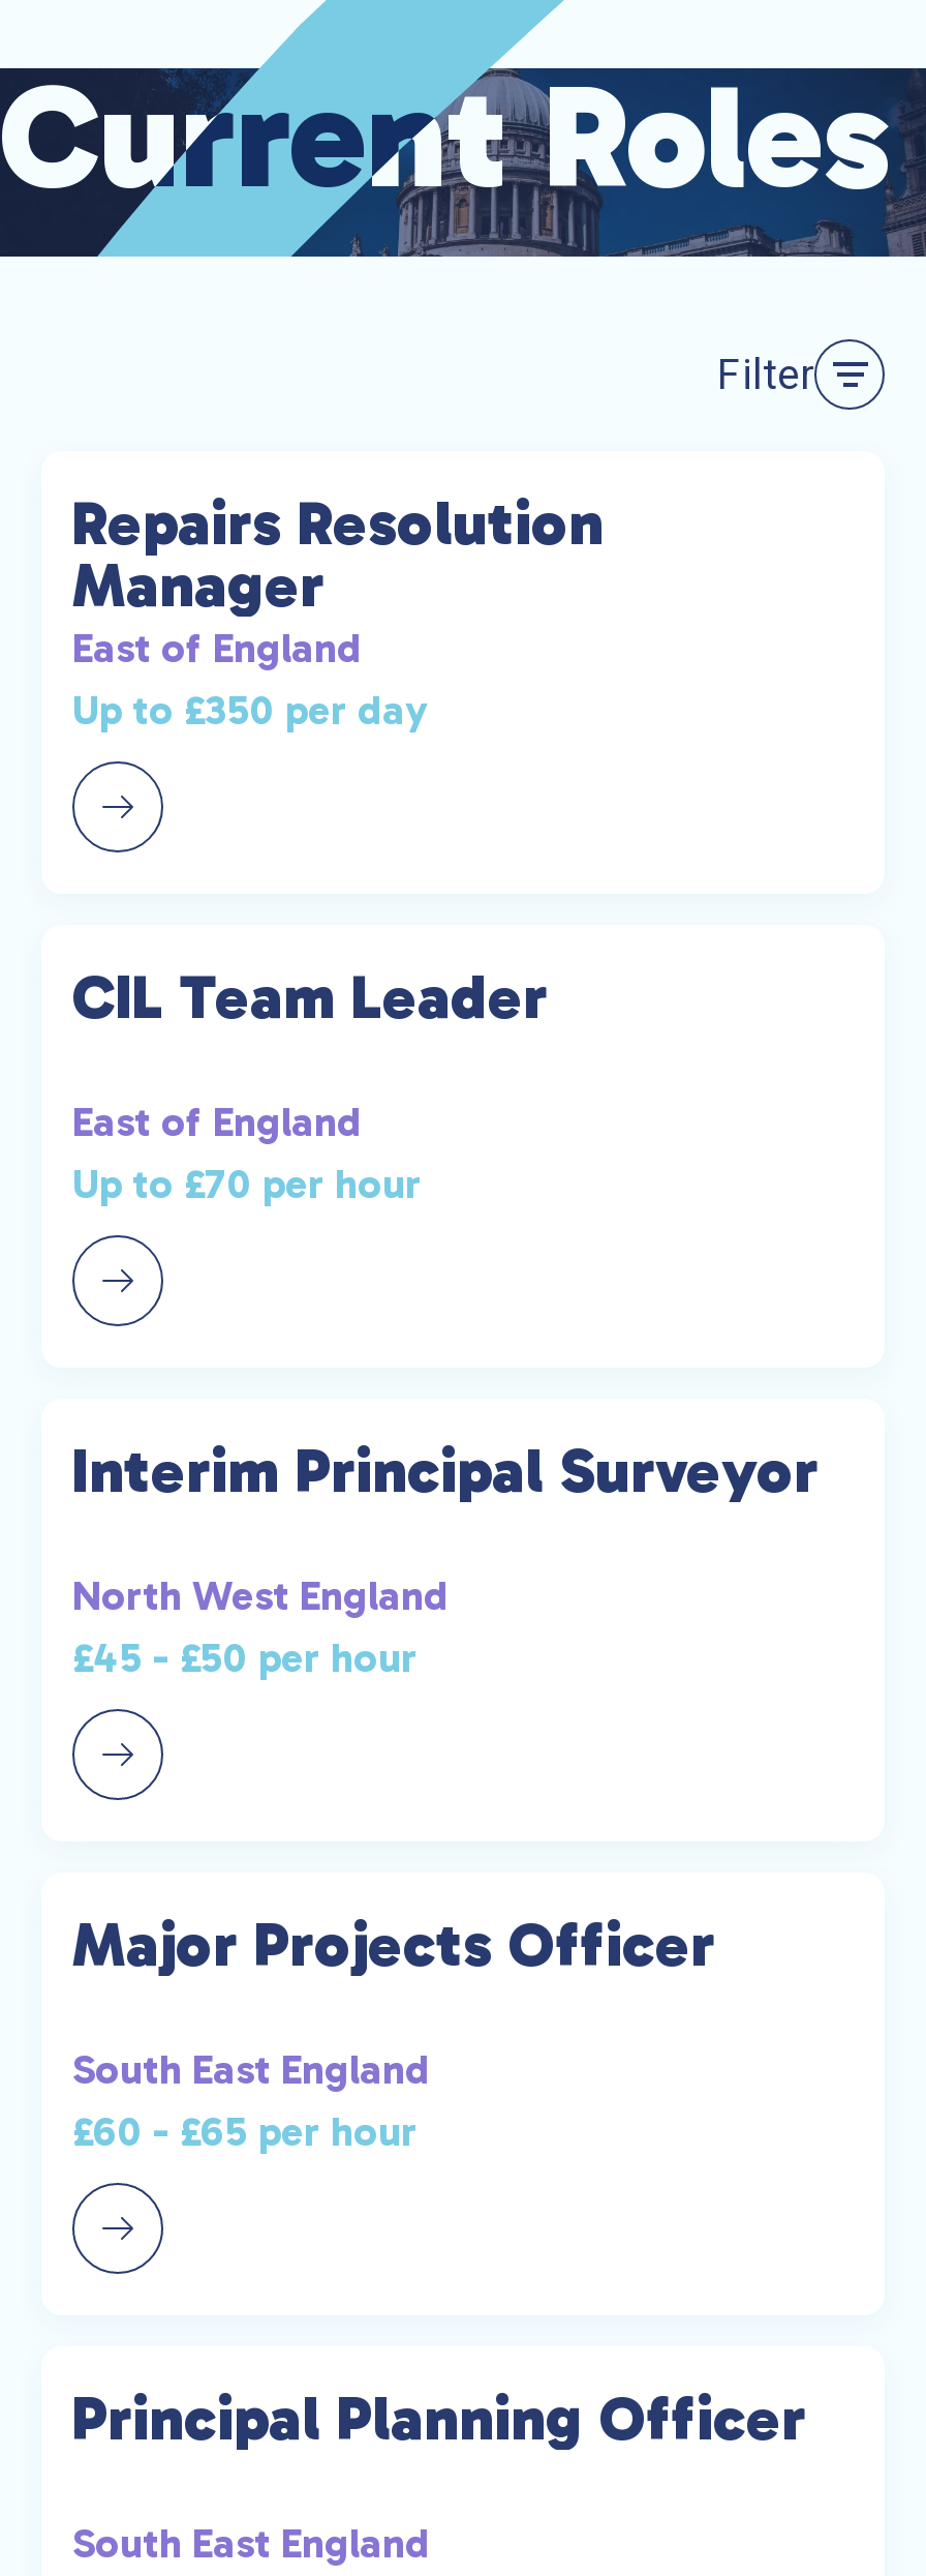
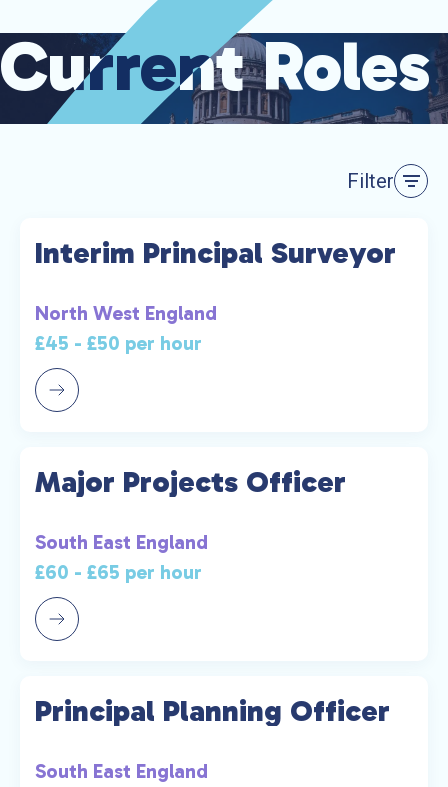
- Repairs Resolution
- Manager
- East of England
- Up to £350 per day

- CIL Team Leader
- East of England
- Up to £70 per hour
